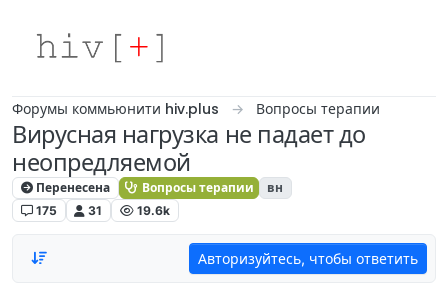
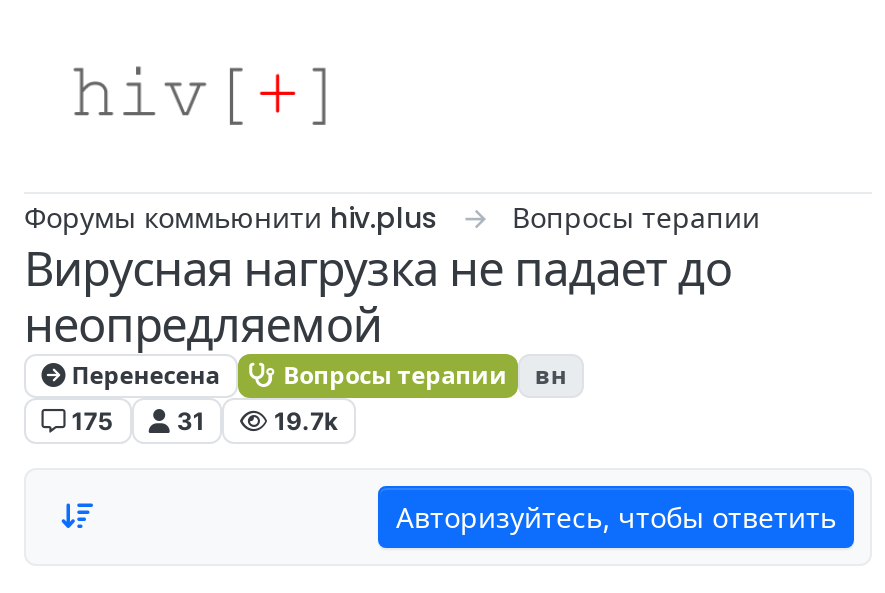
- 19.6k
+ 19.7k
